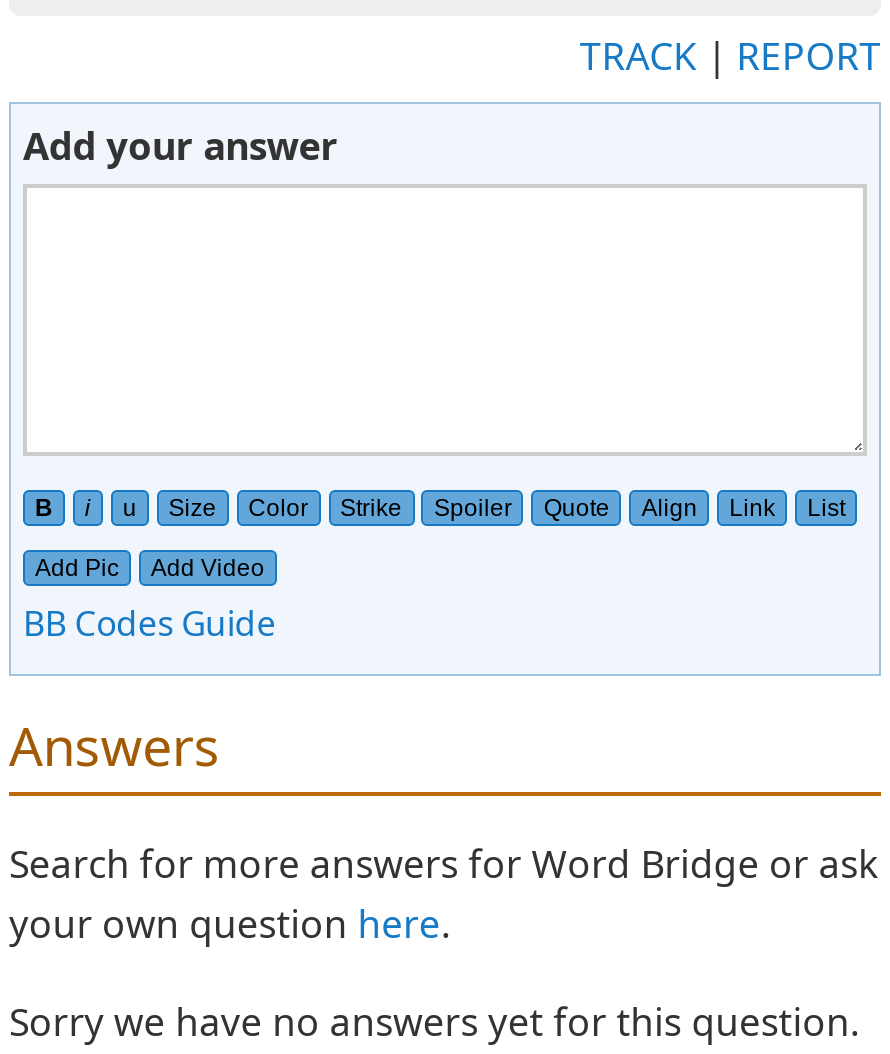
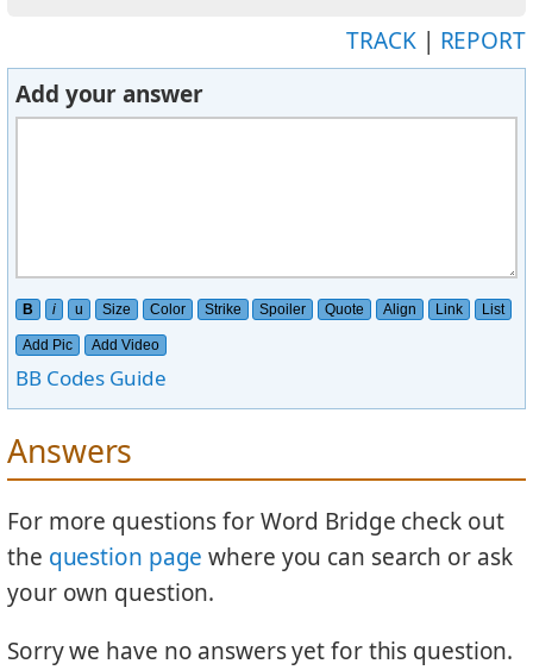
- Search for more answers for Word Bridge or ask
- your own question here.
+ For more questions for Word Bridge check out
+ the question page where you can search or ask
+ your own question.
